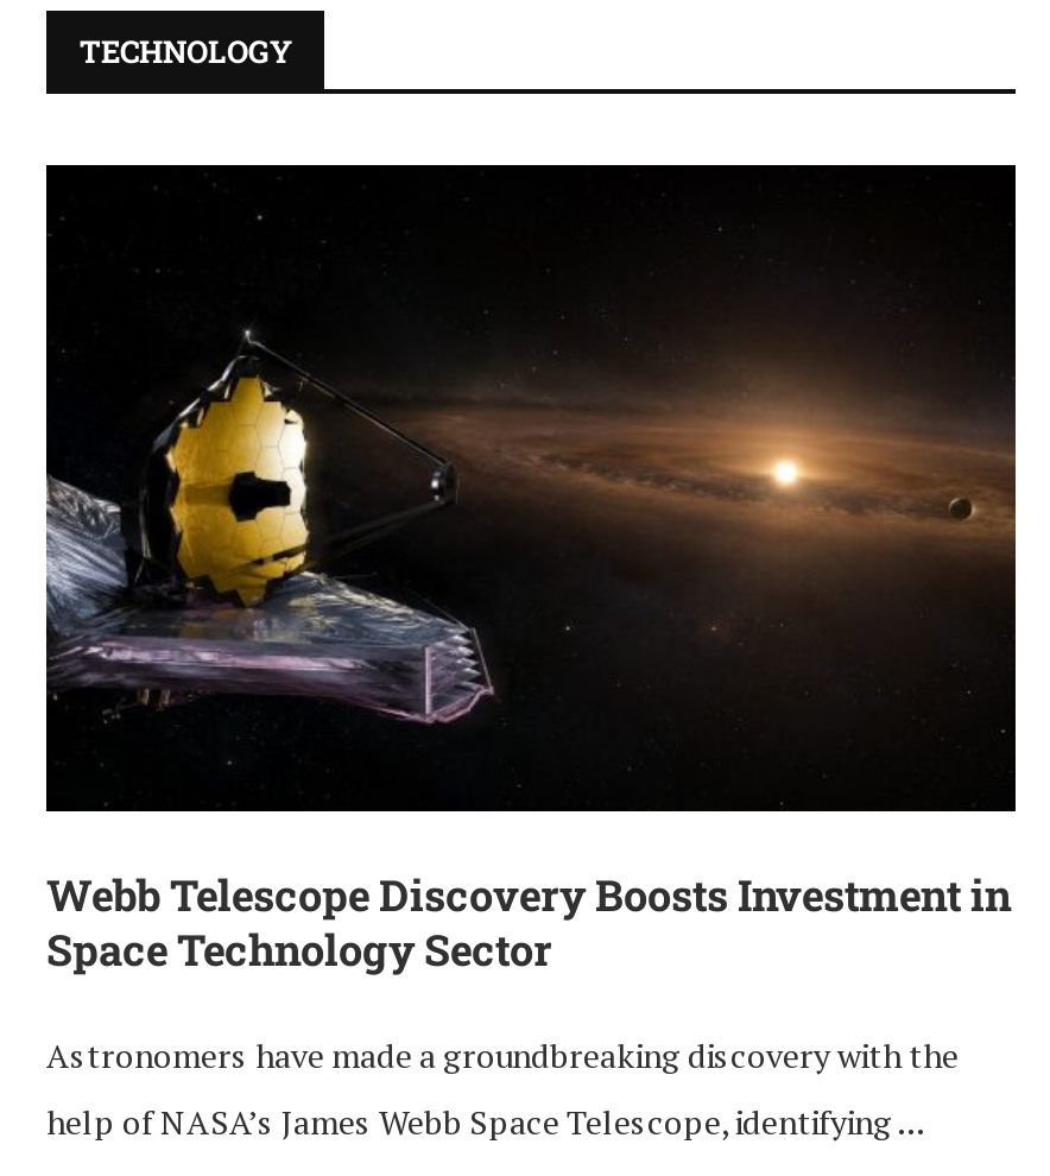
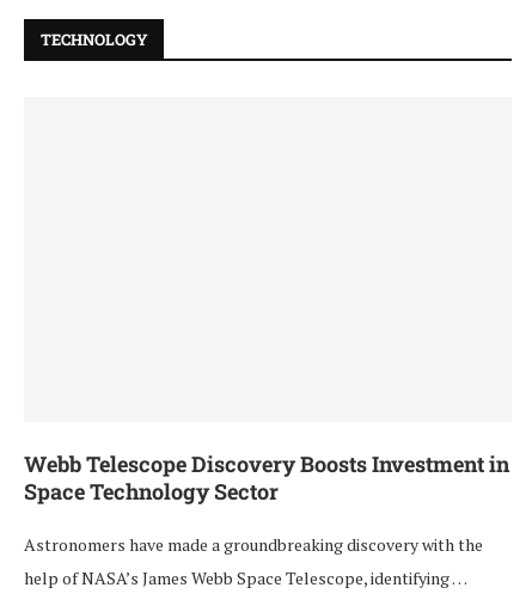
- [image]
